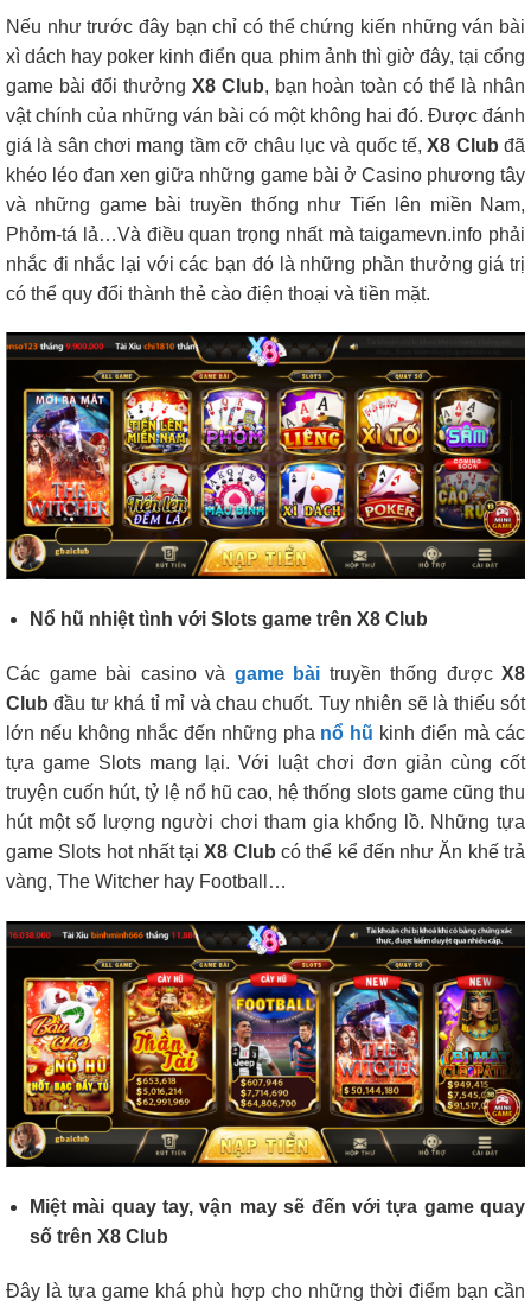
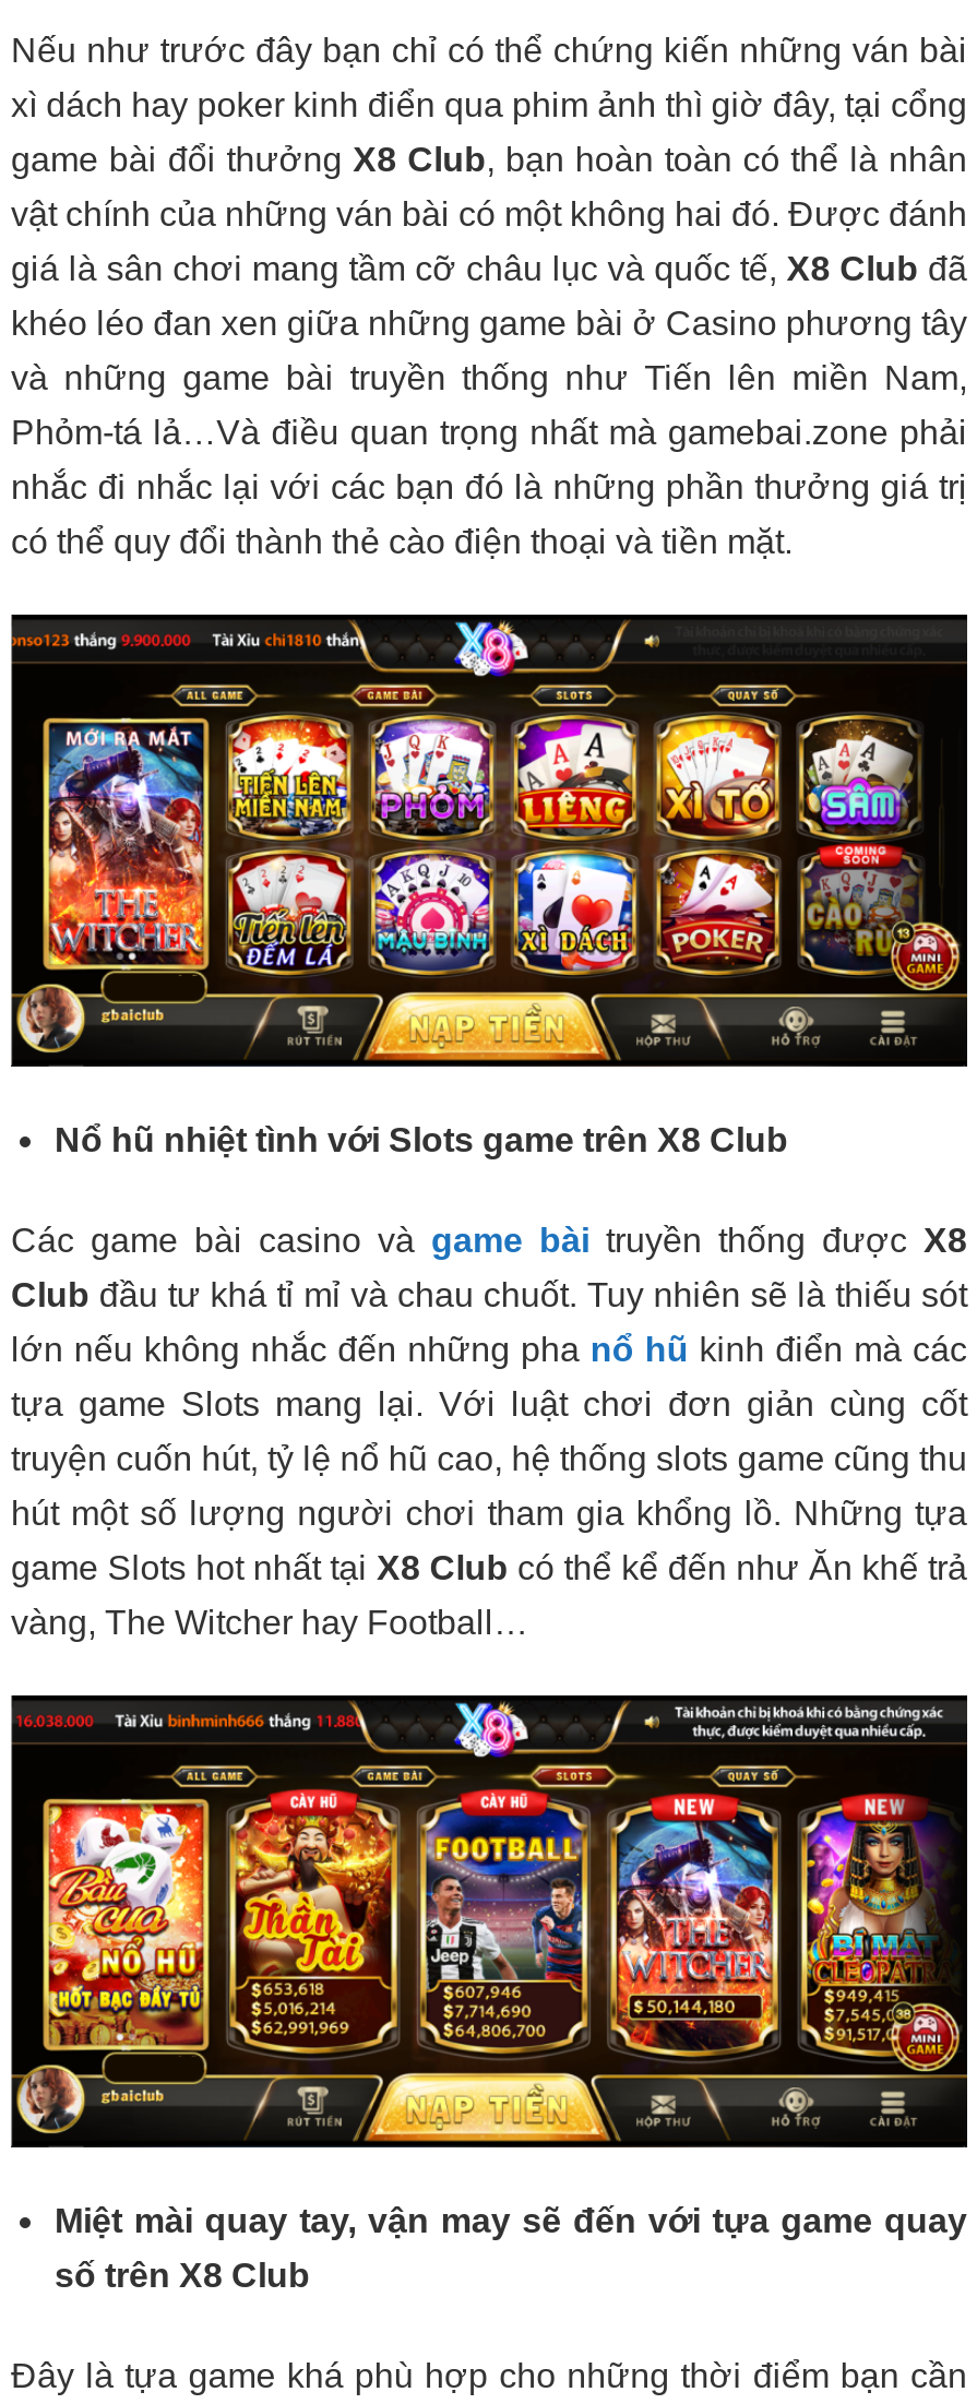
- Phỏm-tá lả…Và điều quan trọng nhất mà taigamevn.info phải
+ Phỏm-tá lả…Và điều quan trọng nhất mà gamebai.zone phải
